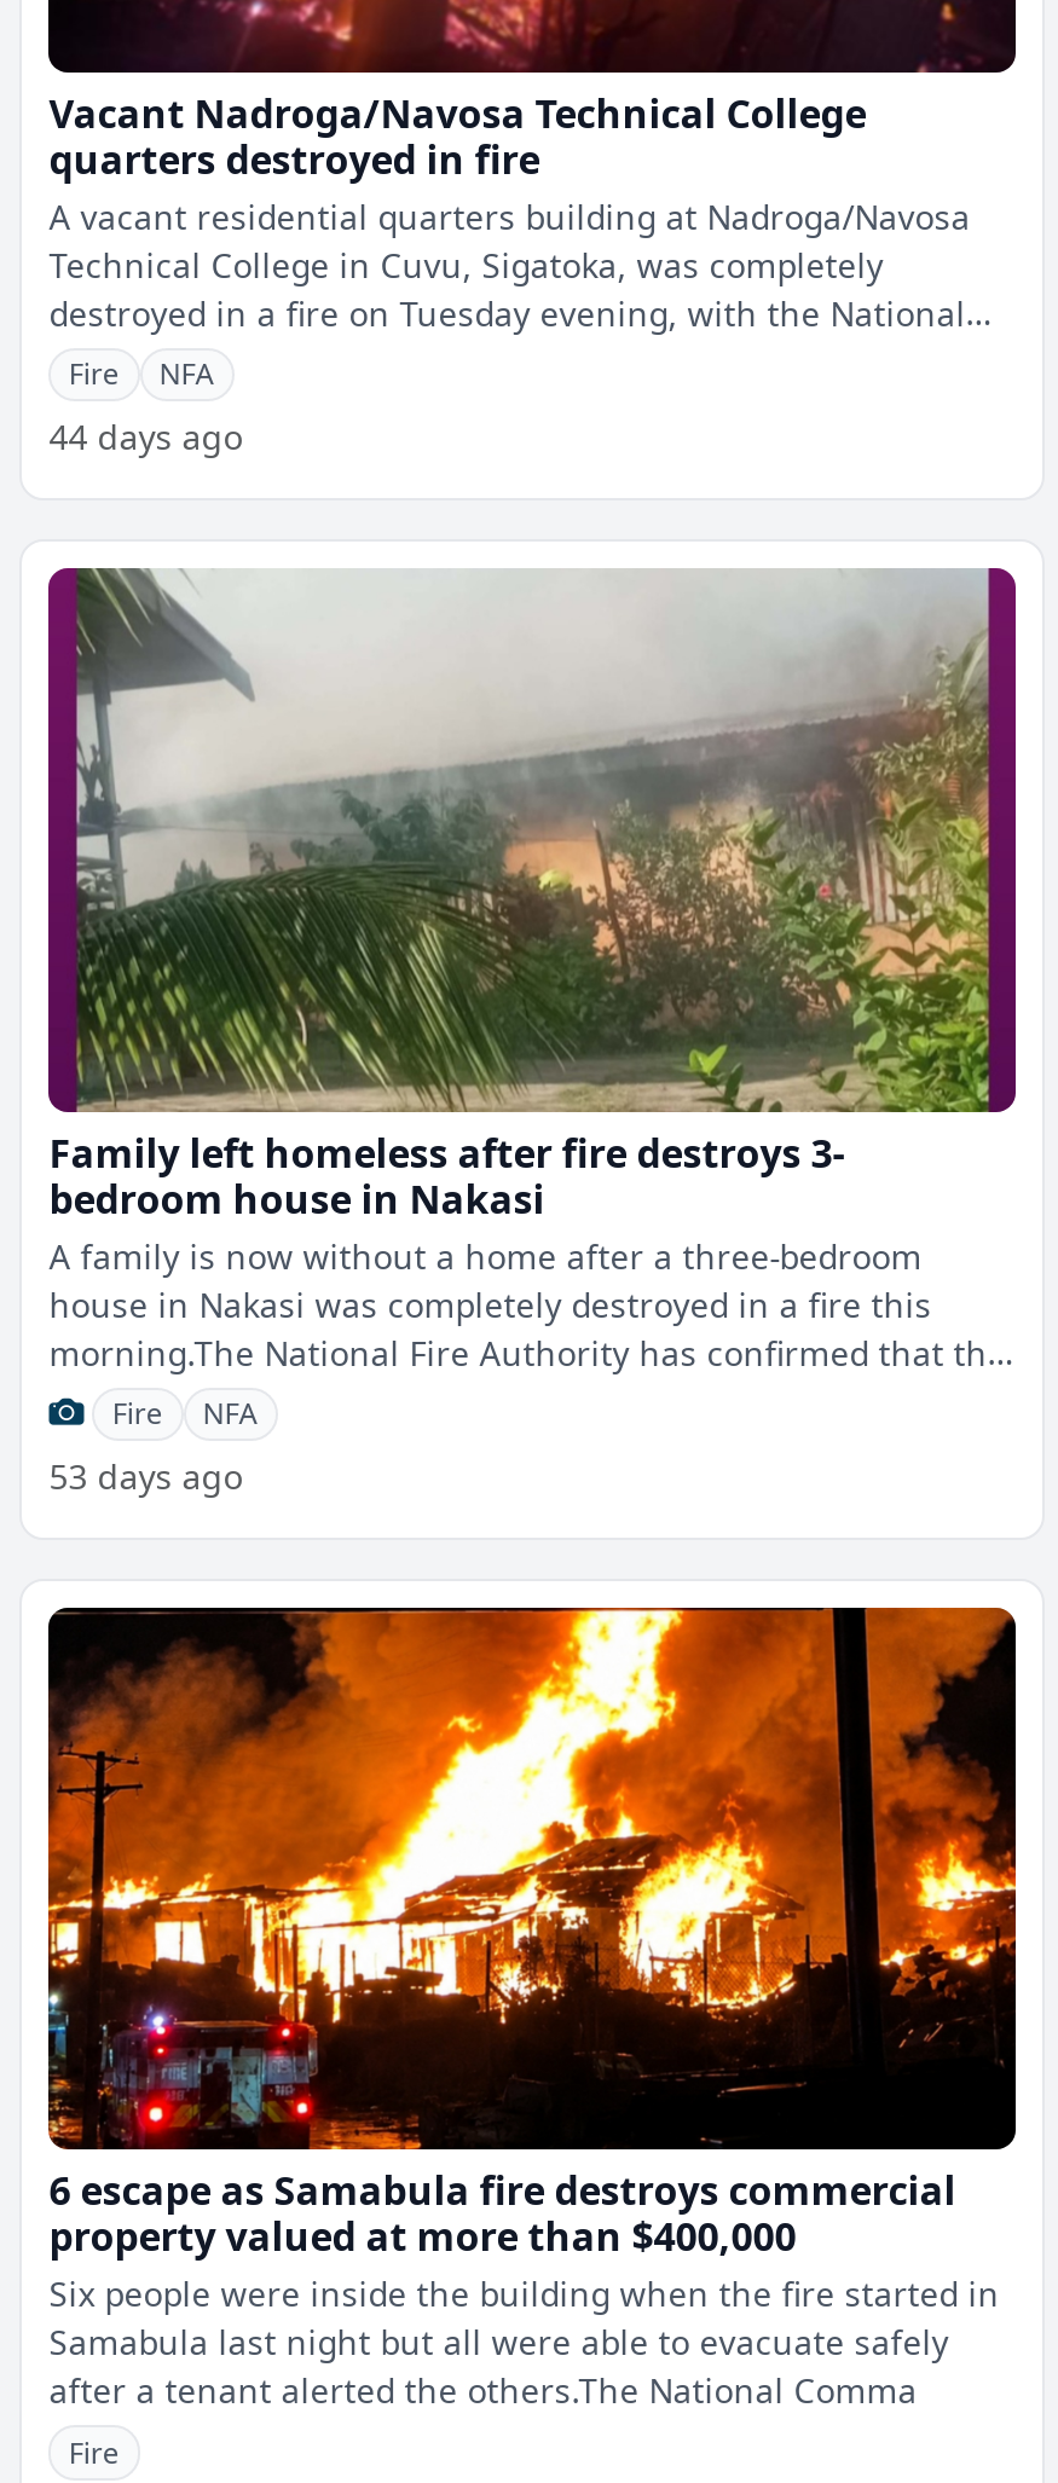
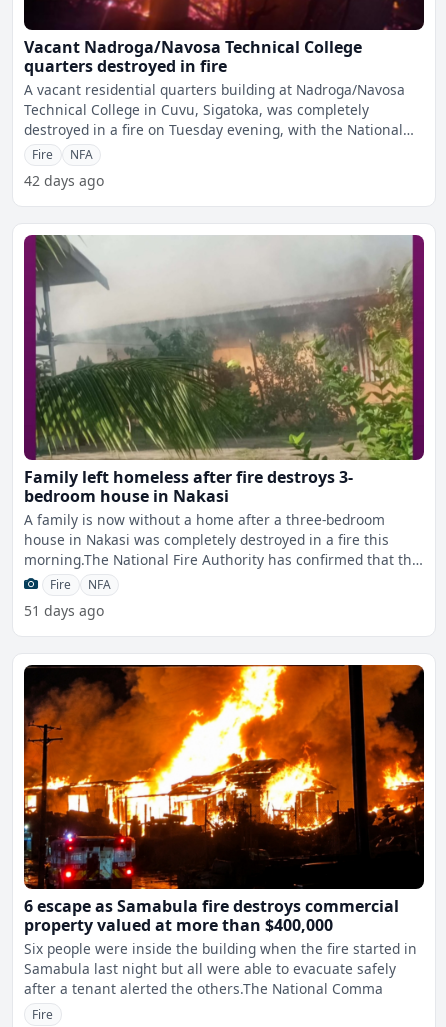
- 44 days ago
+ 42 days ago

- 53 days ago
+ 51 days ago
